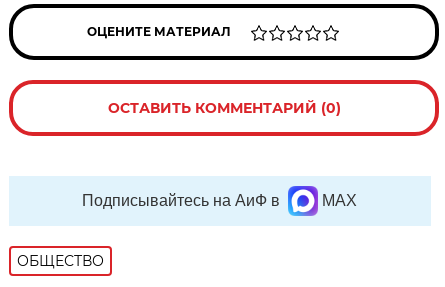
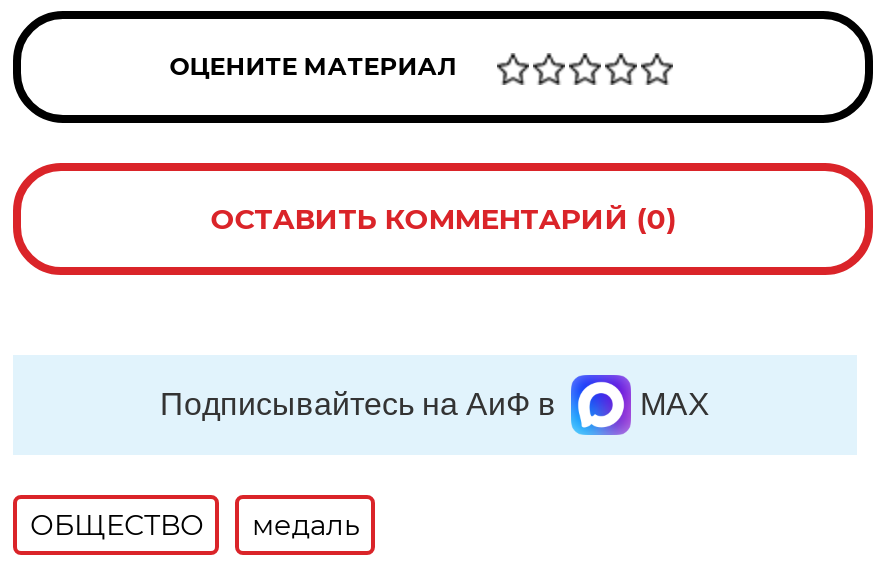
+ медаль
